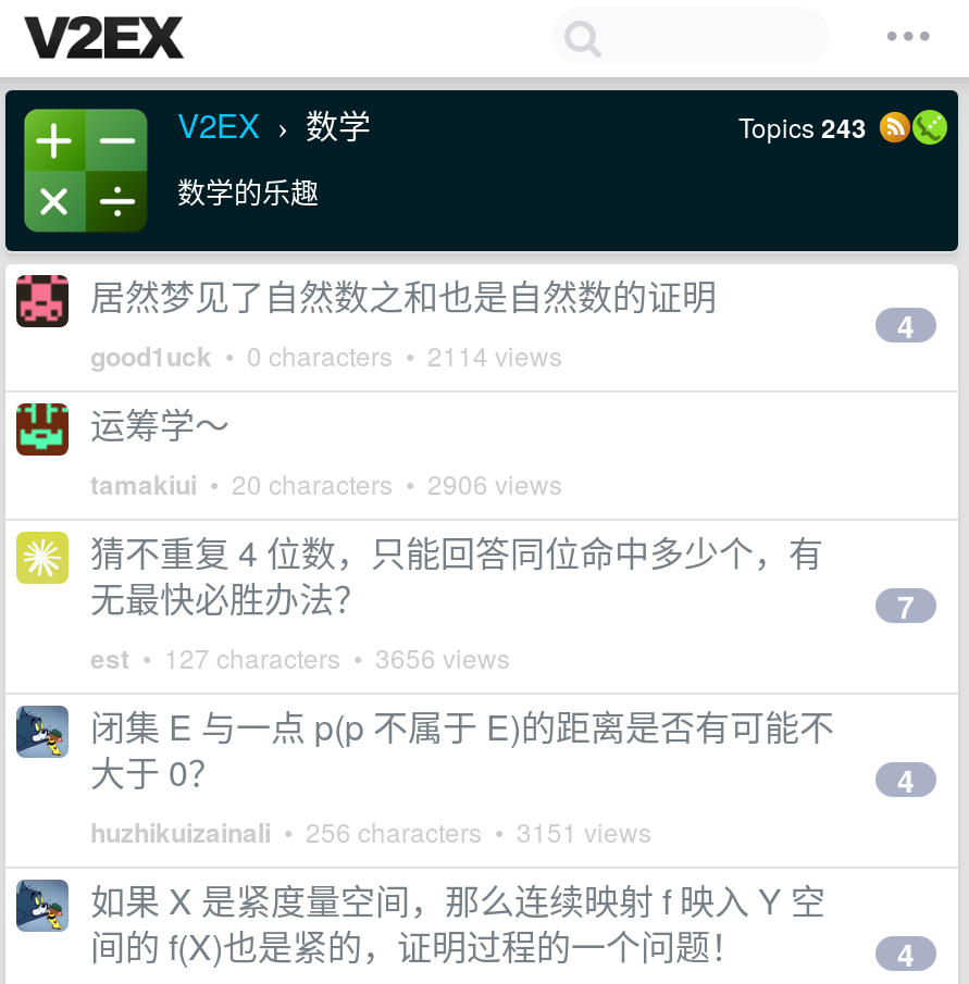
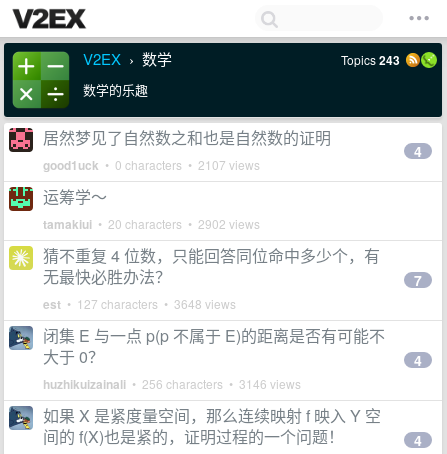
- good1uck • 0 characters • 2114 views
+ good1uck • 0 characters • 2107 views

- tamakiui • 20 characters • 2906 views
+ tamakiui • 20 characters • 2902 views

- est • 127 characters • 3656 views
+ est • 127 characters • 3648 views

- huzhikuizainali • 256 characters • 3151 views
+ huzhikuizainali • 256 characters • 3146 views
